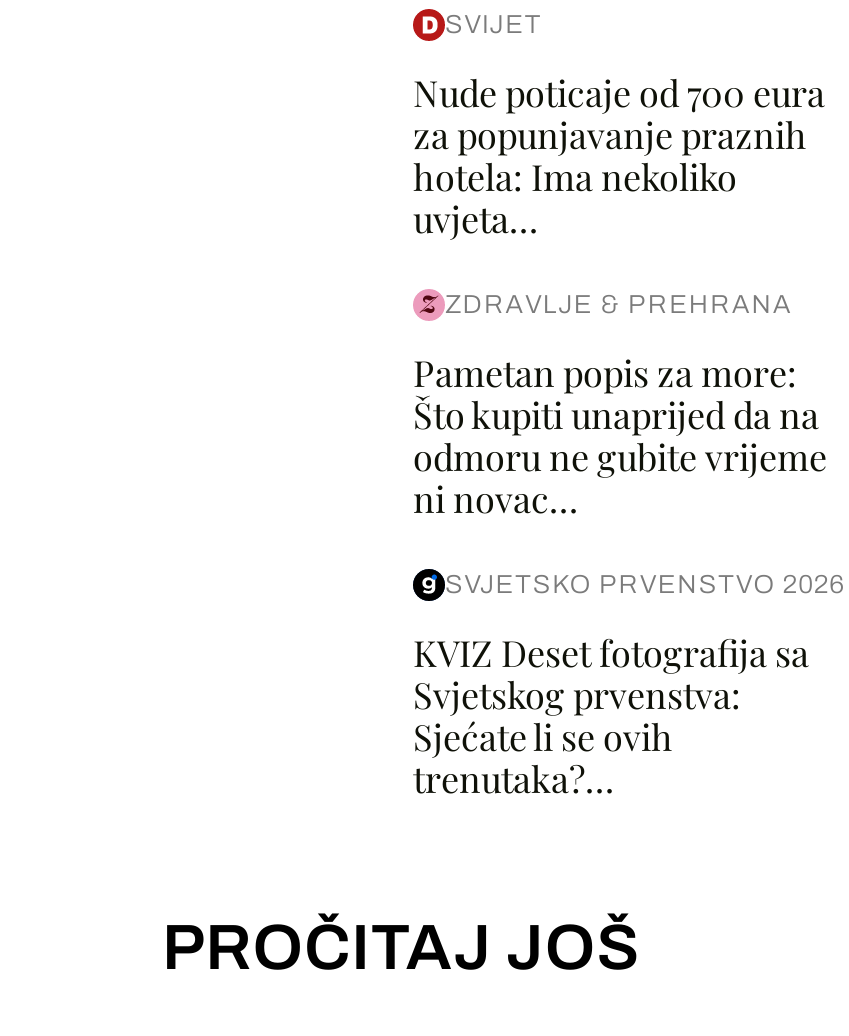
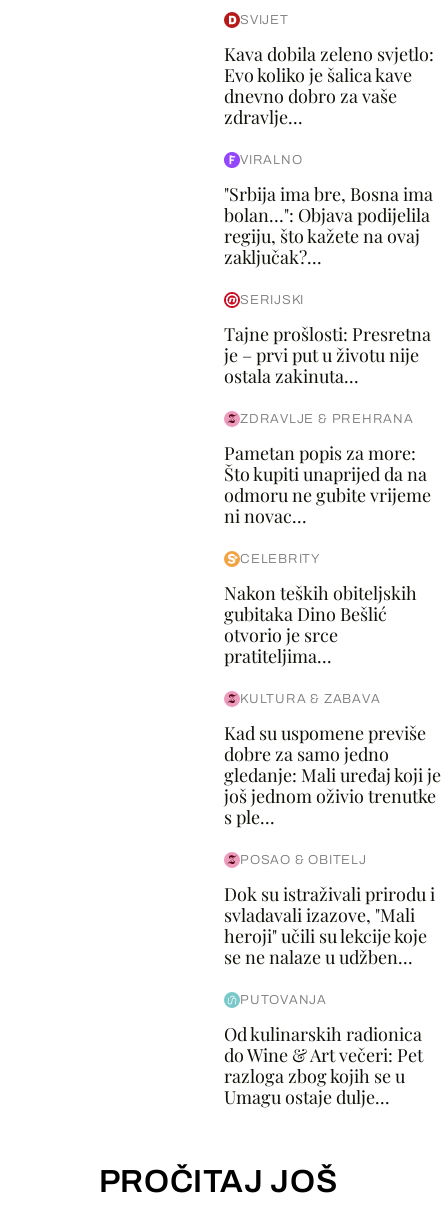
- Nude poticaje od 700 eura
- za popunjavanje praznih
- hotela: Ima nekoliko
- uvjeta...
+ Kava dobila zeleno svjetlo:
+ Evo koliko je šalica kave
+ dnevno dobro za vaše
+ zdravlje...
+ VIRALNO
+ "Srbija ima bre, Bosna ima
+ bolan…": Objava podijelila
+ regiju, što kažete na ovaj
+ zaključak?...
+ SERIJSKI
+ Tajne prošlosti: Presretna
+ je – prvi put u životu nije
+ ostala zakinuta...

- SVJETSKO PRVENSTVO 2026
- KVIZ Deset fotografija sa
- Svjetskog prvenstva:
- Sjećate li se ovih
- trenutaka?...
+ CELEBRITY
+ Nakon teških obiteljskih
+ gubitaka Dino Bešlić
+ otvorio je srce
+ pratiteljima...
+ KULTURA & ZABAVA
+ Kad su uspomene previše
+ dobre za samo jedno
+ gledanje: Mali uređaj koji je
+ još jednom oživio trenutke
+ s ple...
+ POSAO & OBITELJ
+ Dok su istraživali prirodu i
+ svladavali izazove, "Mali
+ heroji" učili su lekcije koje
+ se ne nalaze u udžben...
+ PUTOVANJA
+ Od kulinarskih radionica
+ do Wine & Art večeri: Pet
+ razloga zbog kojih se u
+ Umagu ostaje dulje...
